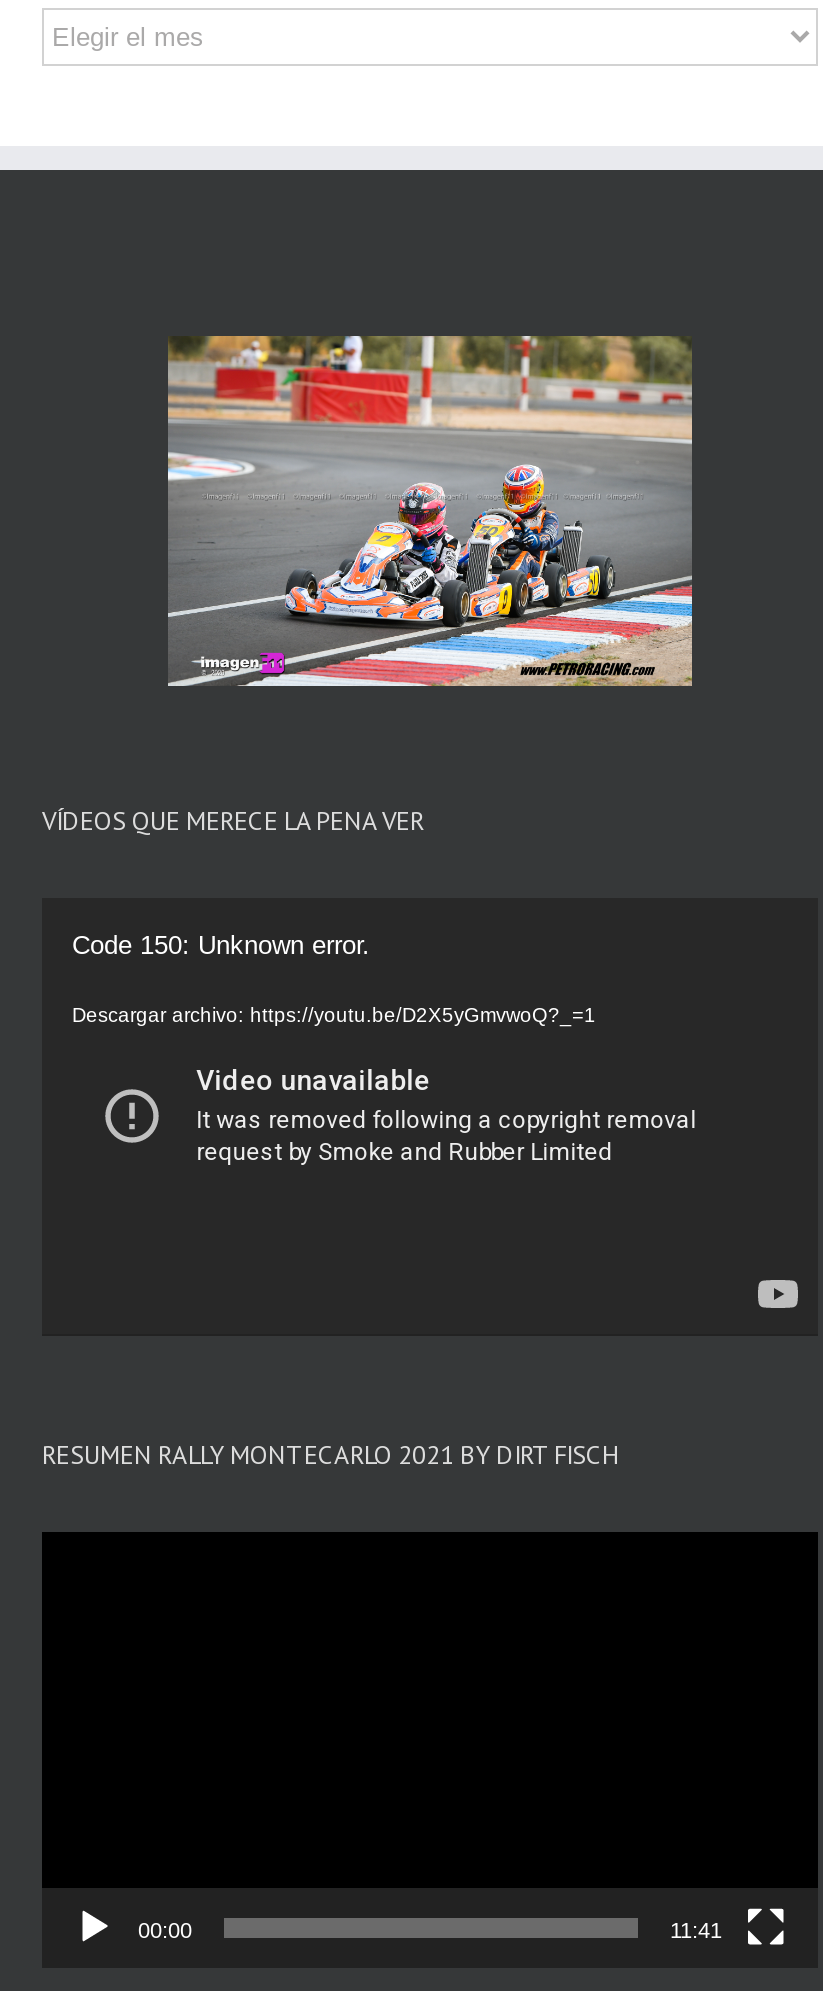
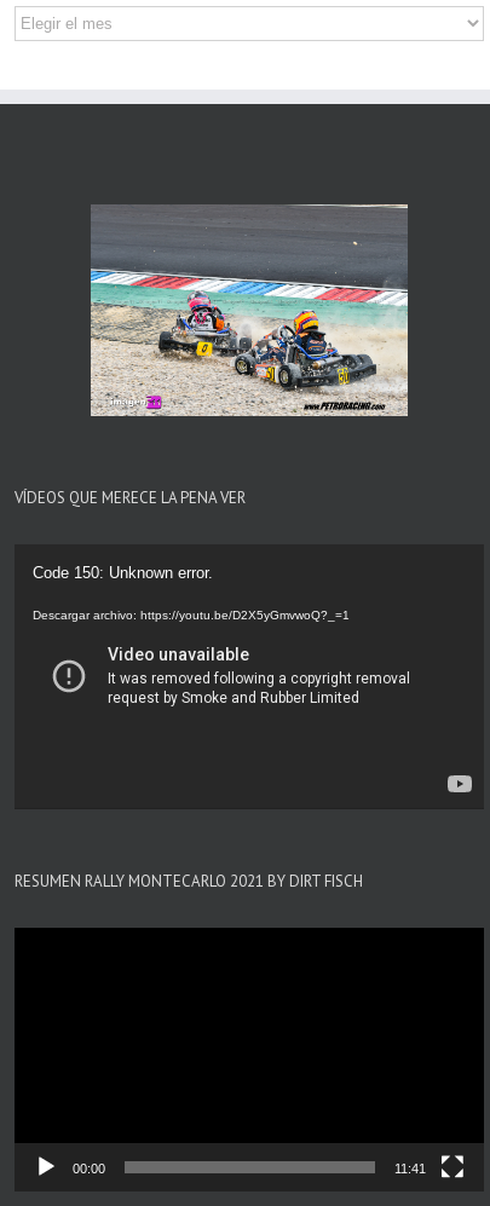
- [image]
+ [image]
